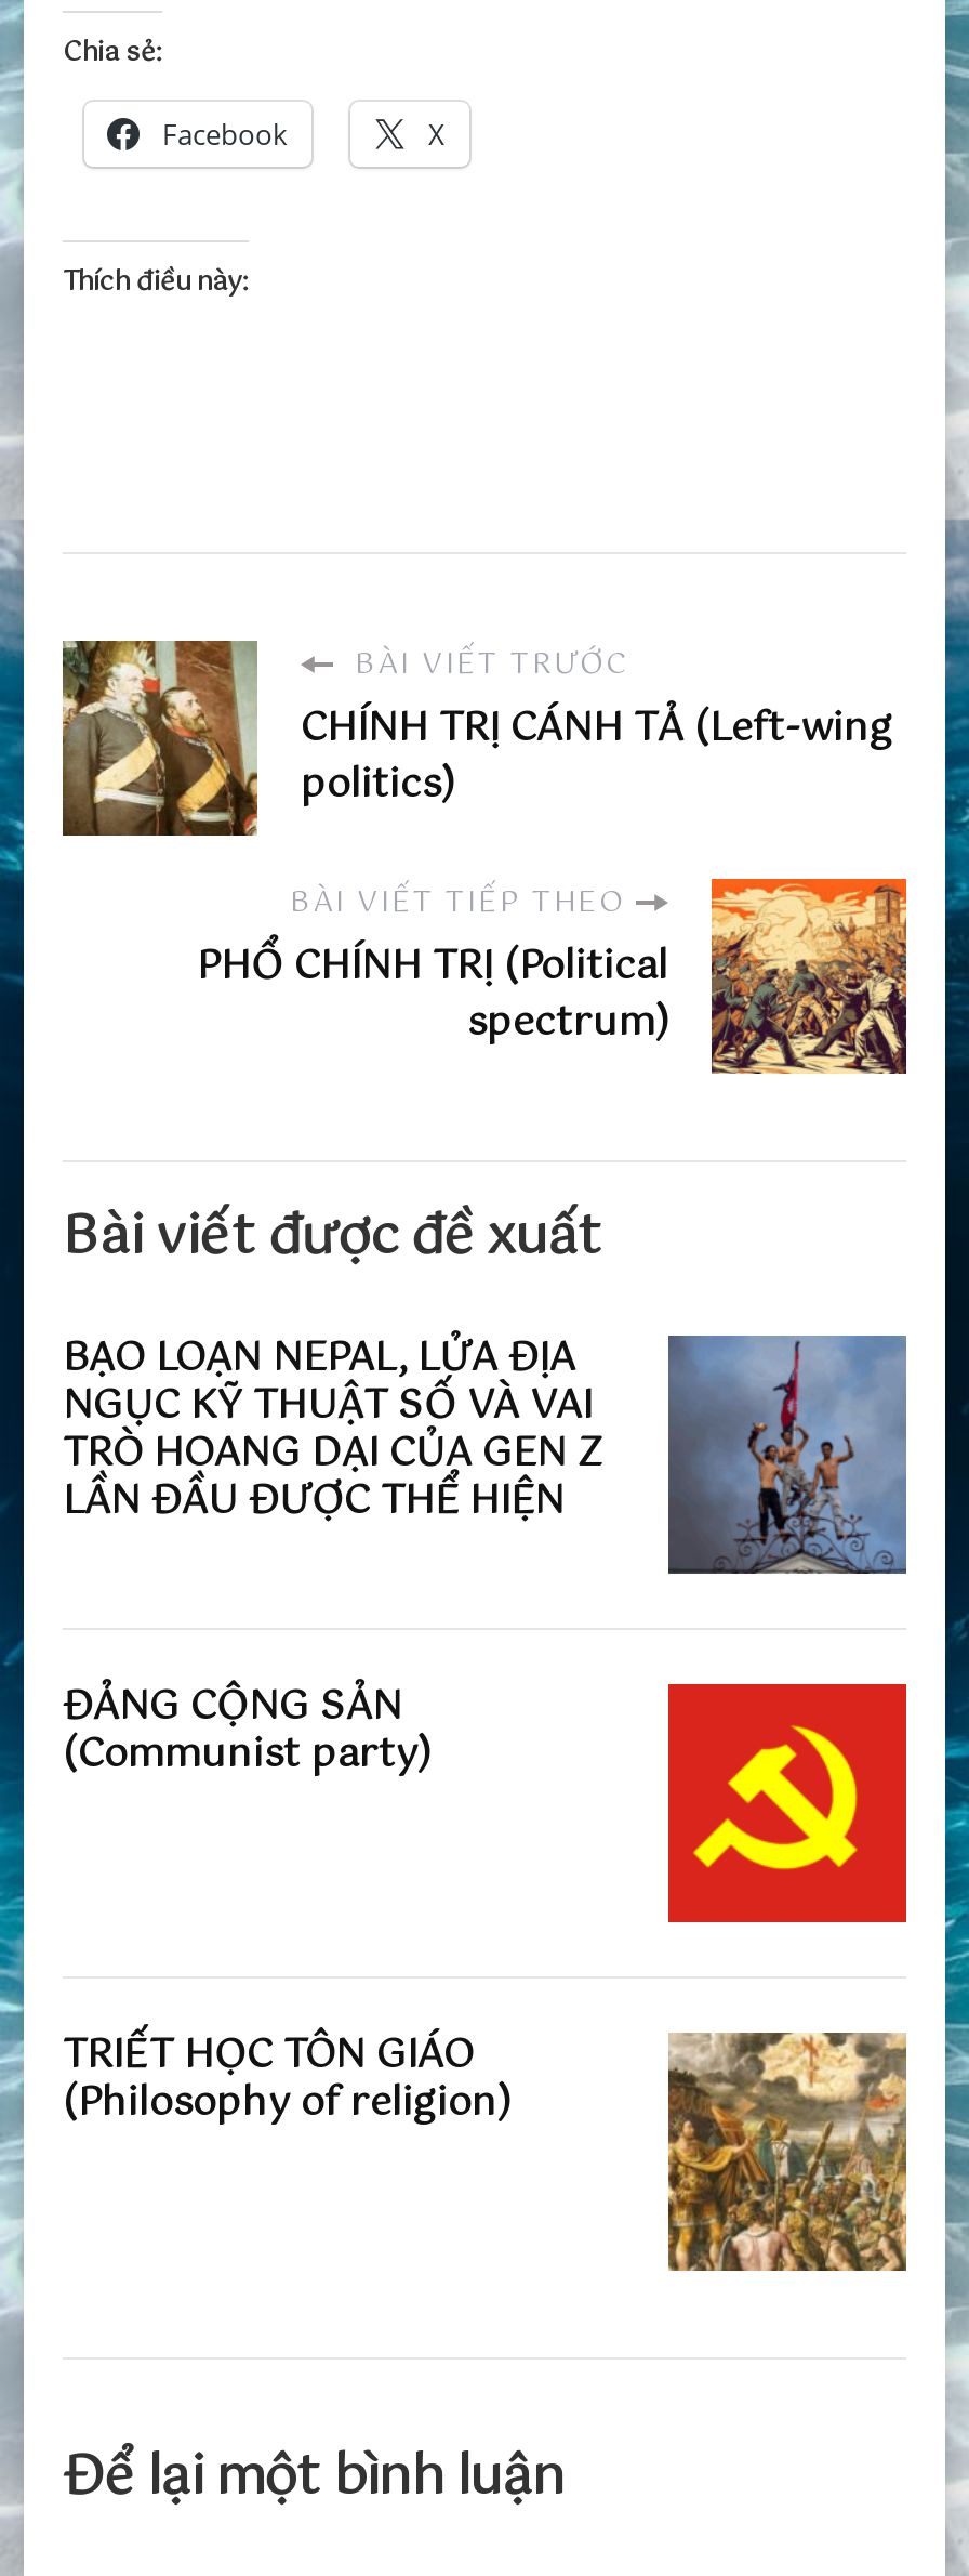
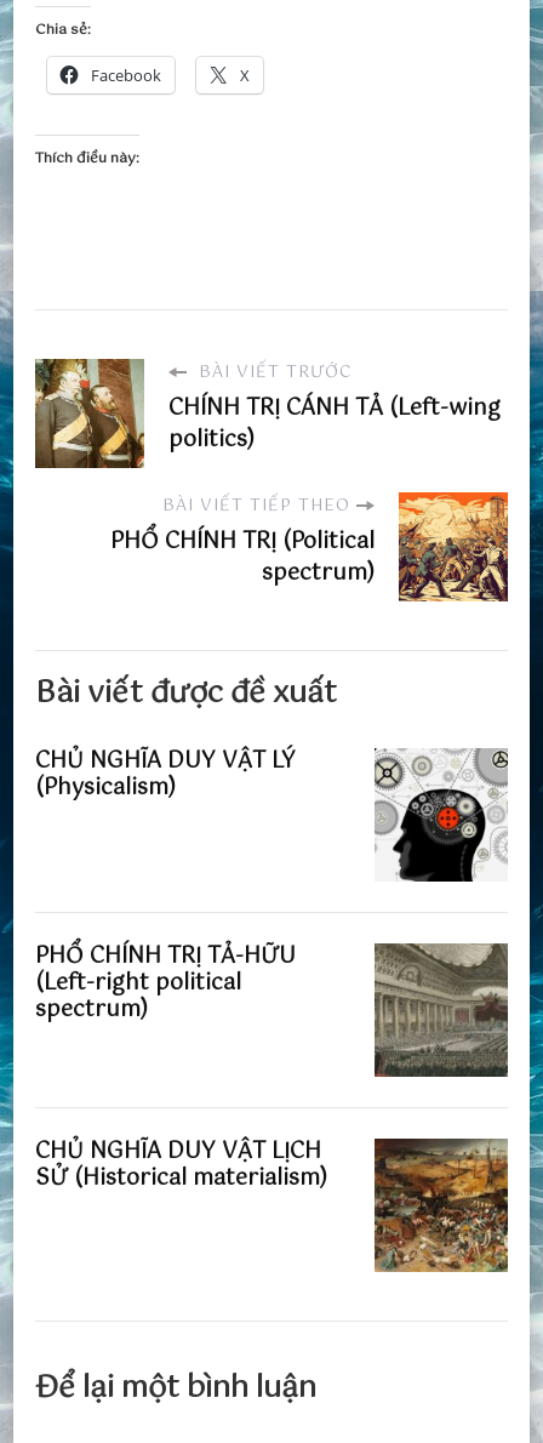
- BẠO LOẠN NEPAL, LỬA ĐỊA
- NGỤC KỸ THUẬT SỐ VÀ VAI
- TRÒ HOANG DẠI CỦA GEN Z
- LẦN ĐẦU ĐƯỢC THỂ HIỆN
+ CHỦ NGHĨA DUY VẬT LÝ
+ (Physicalism)

- [image]
+ [image]

- ĐẢNG CỘNG SẢN
- (Communist party)
+ PHỔ CHÍNH TRỊ TẢ-HỮU
+ (Left-right political
+ spectrum)

- [image]
+ [image]

- TRIẾT HỌC TÔN GIÁO
- (Philosophy of religion)
+ CHỦ NGHĨA DUY VẬT LỊCH
+ SỬ (Historical materialism)

- [image]
+ [image]
